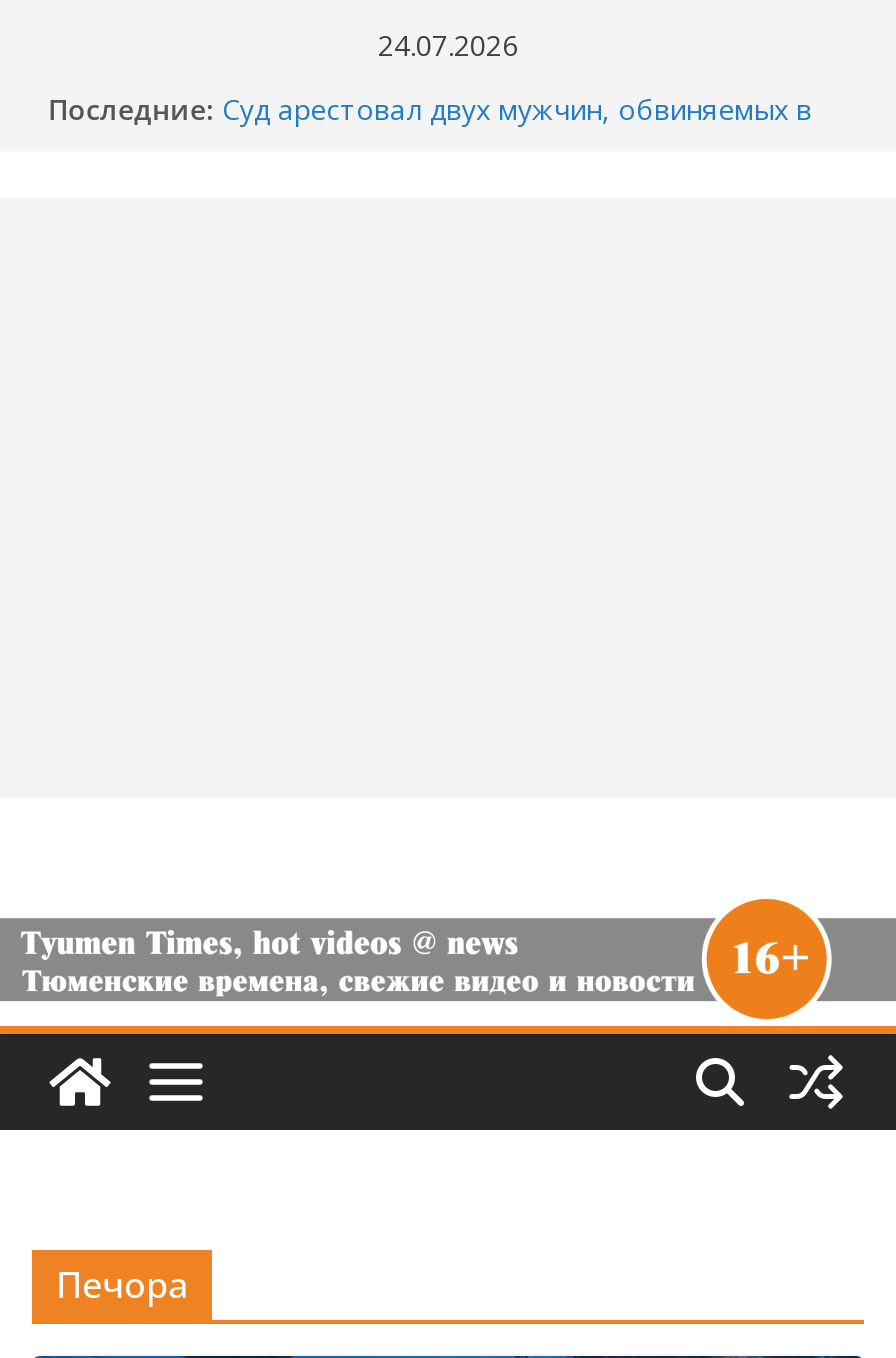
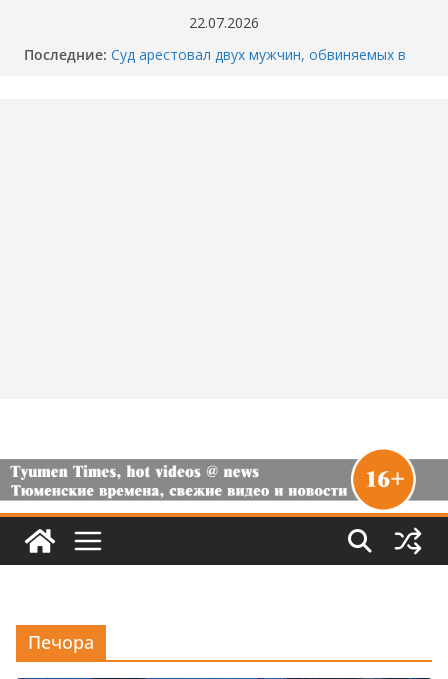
- 24.07.2026
+ 22.07.2026
